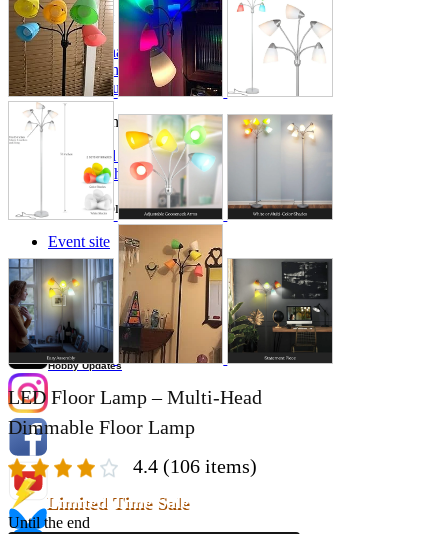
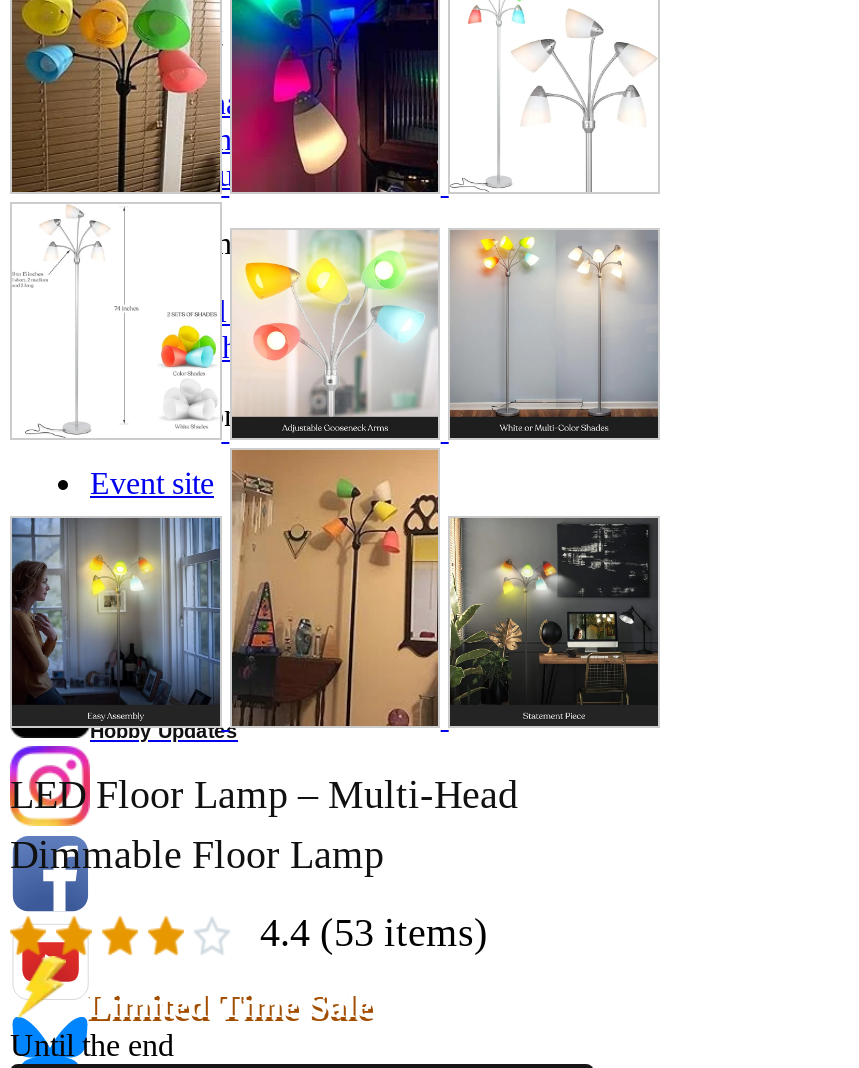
- 4.4 (106 items)
+ 4.4 (53 items)
